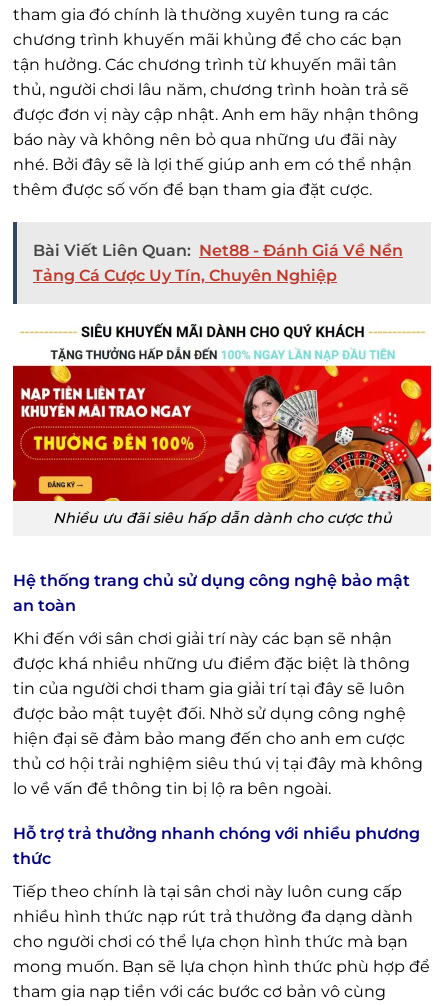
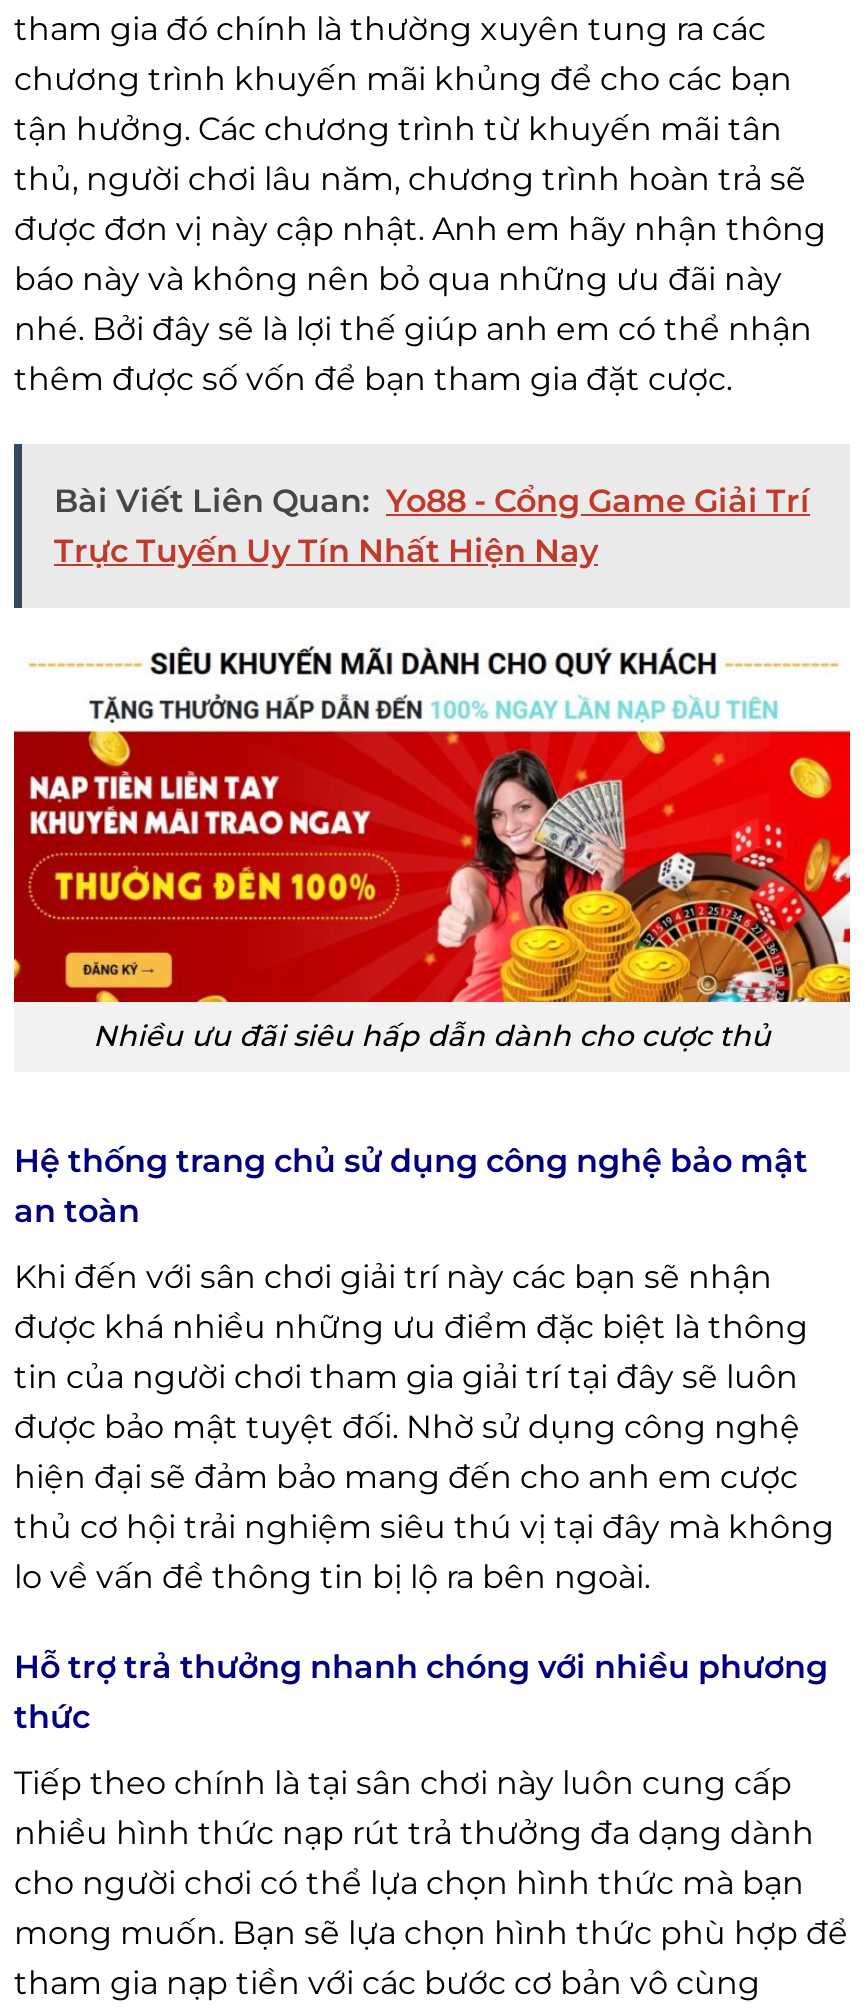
- Bài Viết Liên Quan: Net88 - Đánh Giá Về Nền
- Tảng Cá Cược Uy Tín, Chuyên Nghiệp
+ Bài Viết Liên Quan: Yo88 - Cổng Game Giải Trí
+ Trực Tuyến Uy Tín Nhất Hiện Nay
